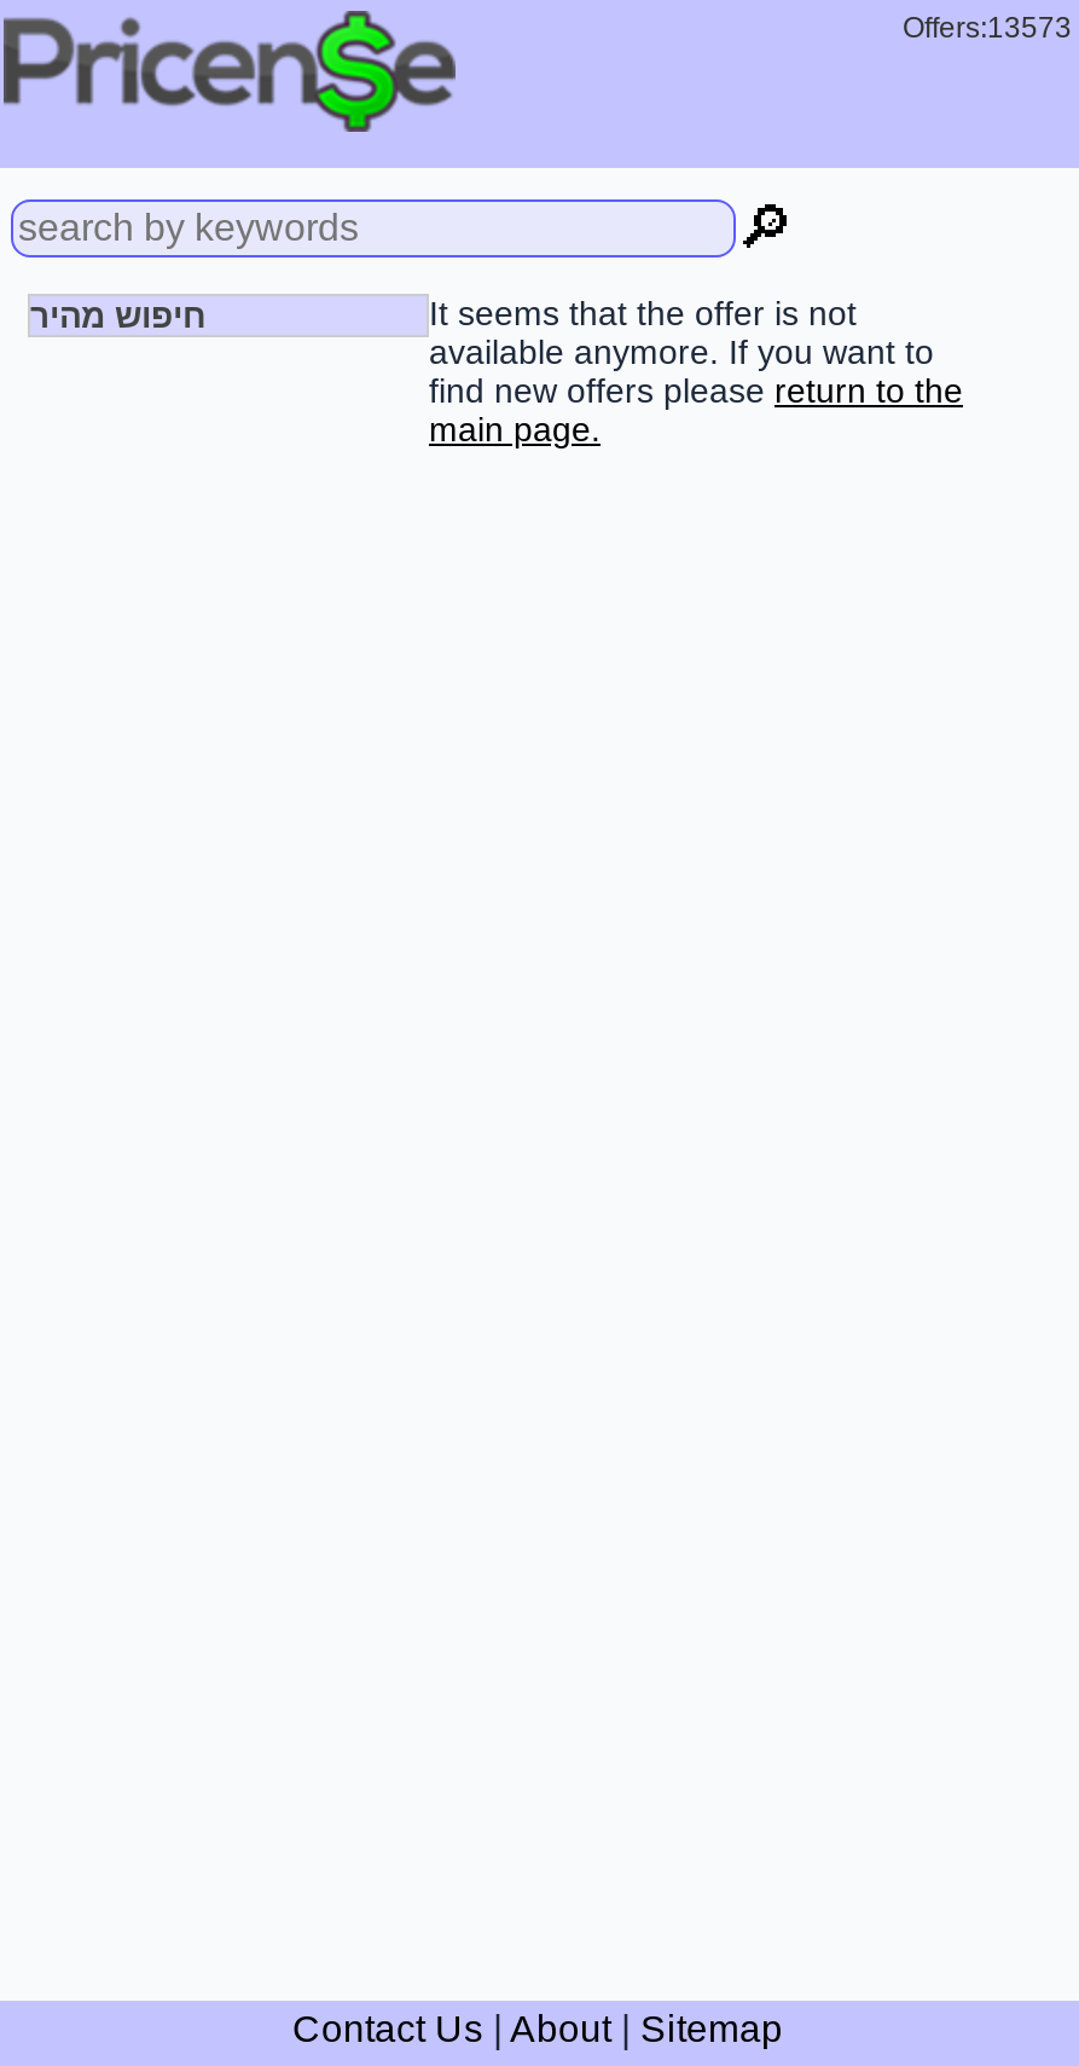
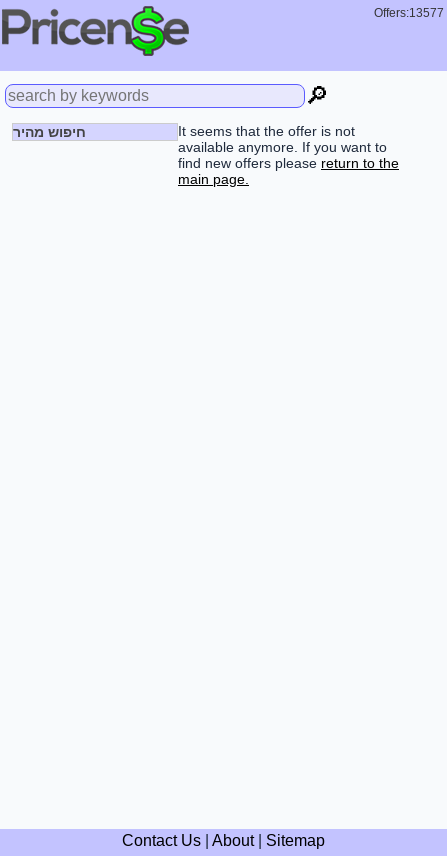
- Offers:13573
+ Offers:13577
